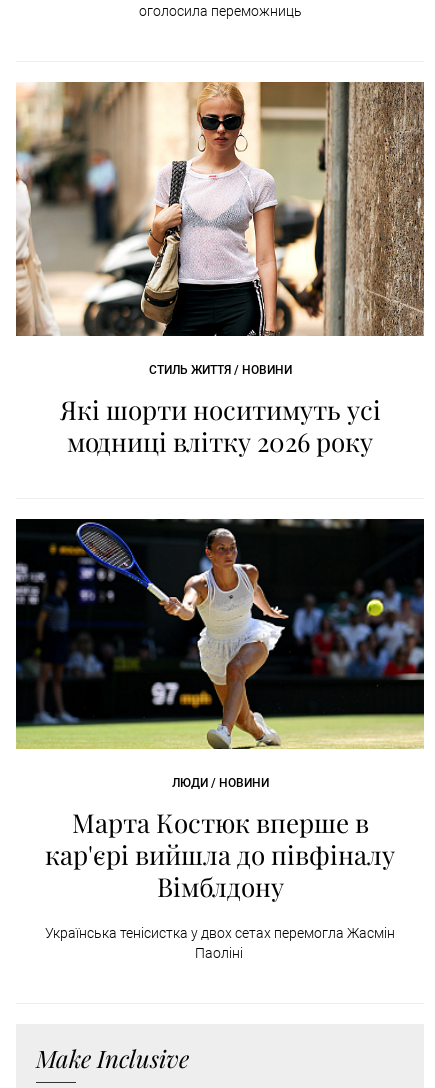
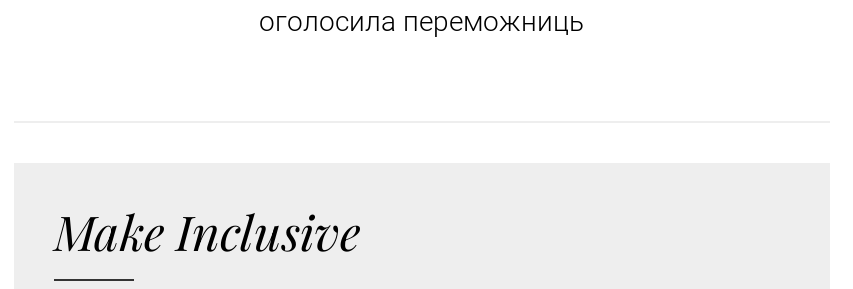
- [image]
- СТИЛЬ ЖИТТЯ / НОВИНИ
- Які шорти носитимуть усі
- модниці влітку 2026 року

- [image]
- ЛЮДИ / НОВИНИ
- Марта Костюк вперше в
- кар'єрі вийшла до півфіналу
- Вімблдону
- Українська тенісистка у двох сетах перемогла Жасмін
- Паоліні
